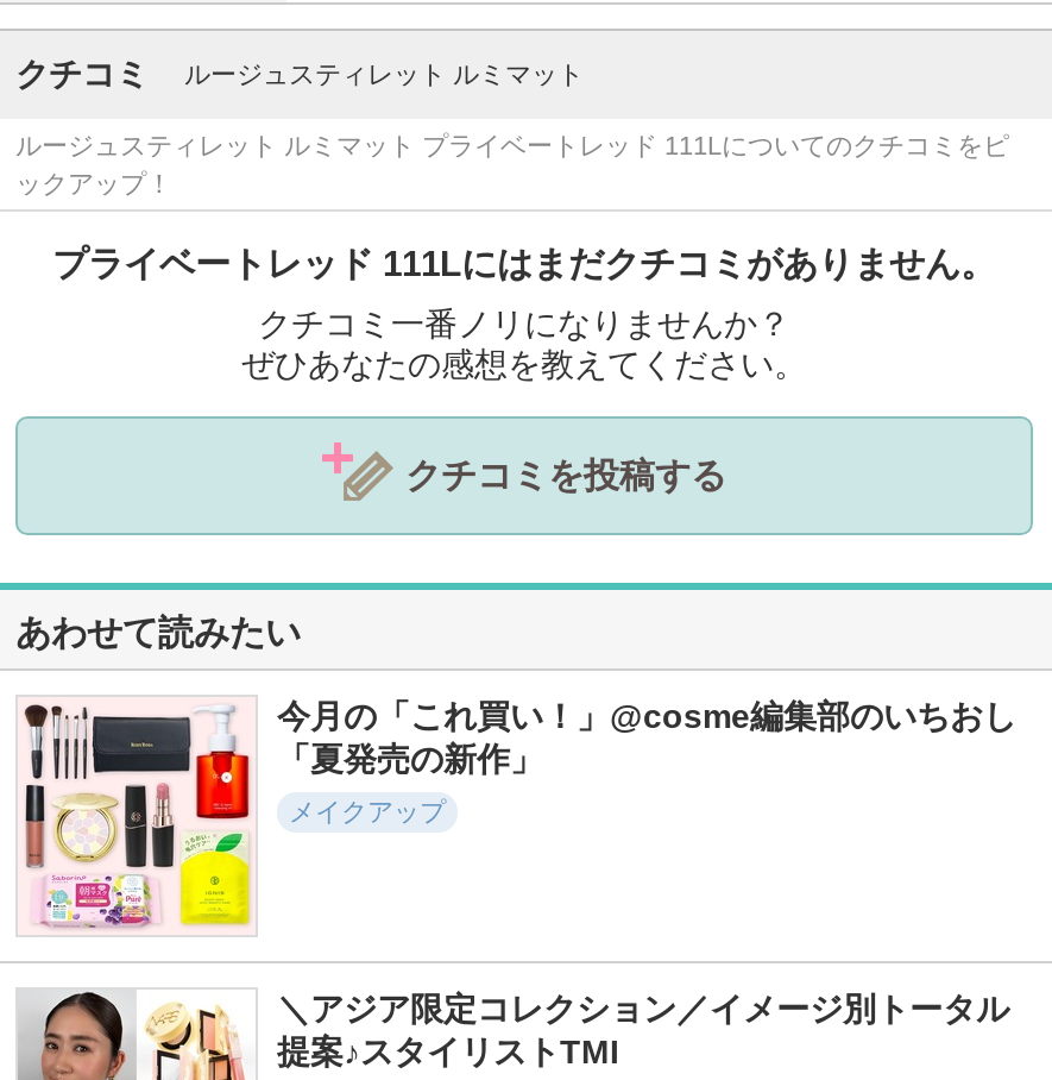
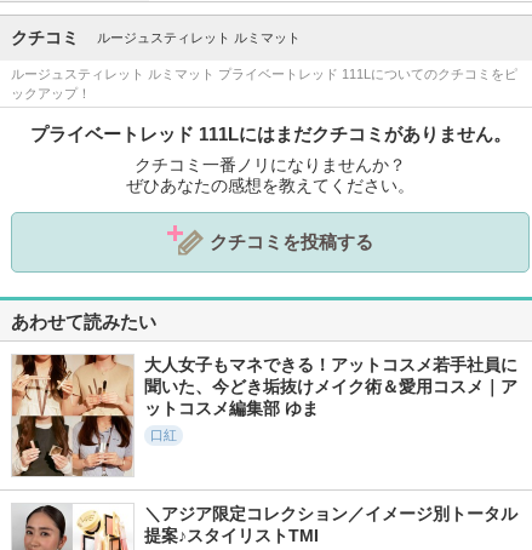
- [image]
- 今月の「これ買い！」@cosme編集部のいちおし
- 「夏発売の新作」
+ [image]
+ 大人女子もマネできる！アットコスメ若手社員に
+ 聞いた、今どき垢抜けメイク術＆愛用コスメ｜ア
+ ットコスメ編集部 ゆま

- メイクアップ
+ 口紅
